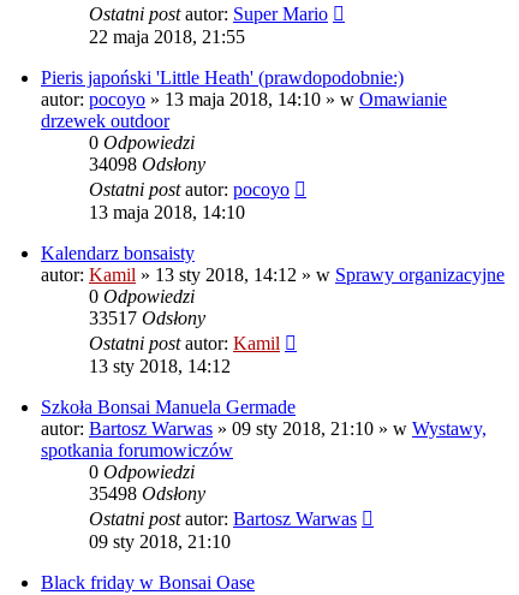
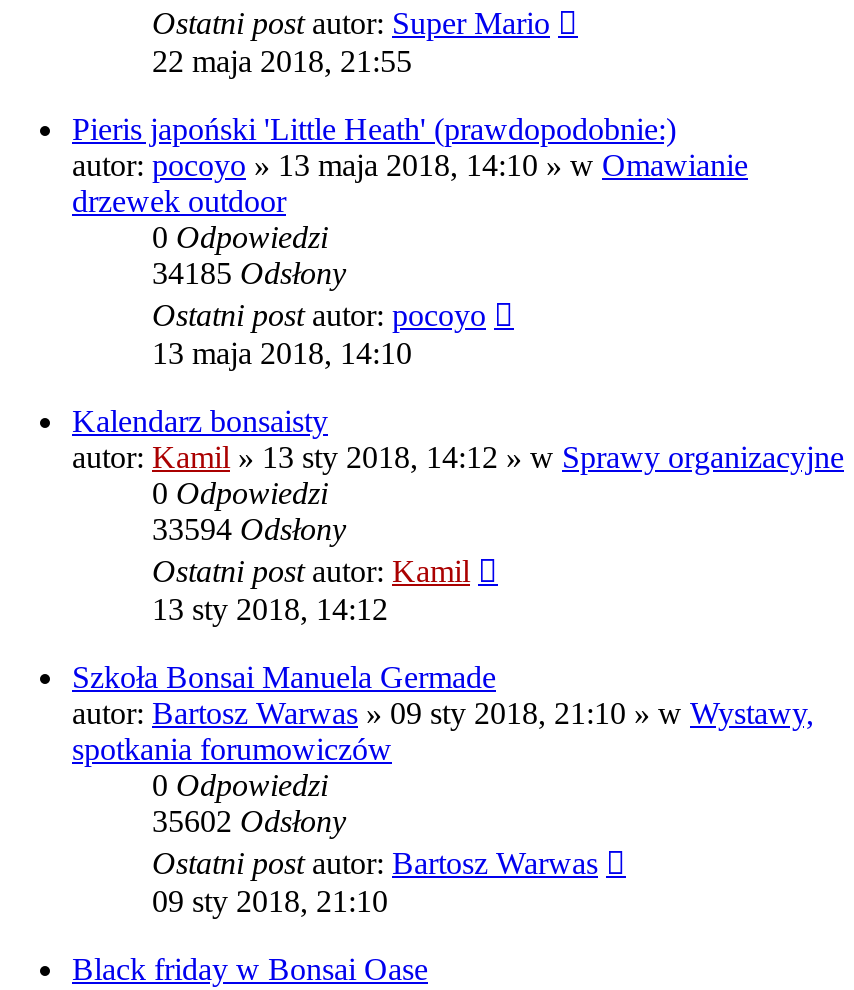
- 34098 Odsłony
+ 34185 Odsłony

- 33517 Odsłony
+ 33594 Odsłony

- 35498 Odsłony
+ 35602 Odsłony
